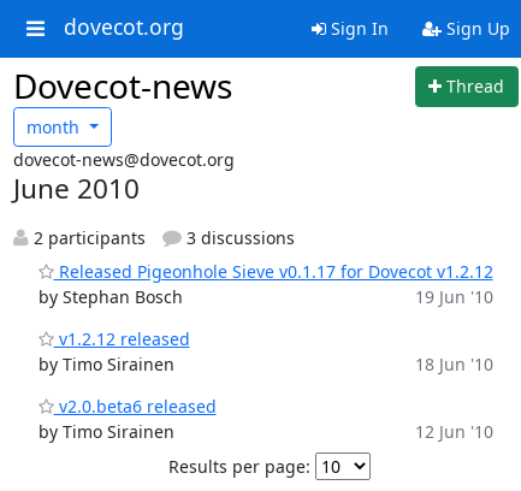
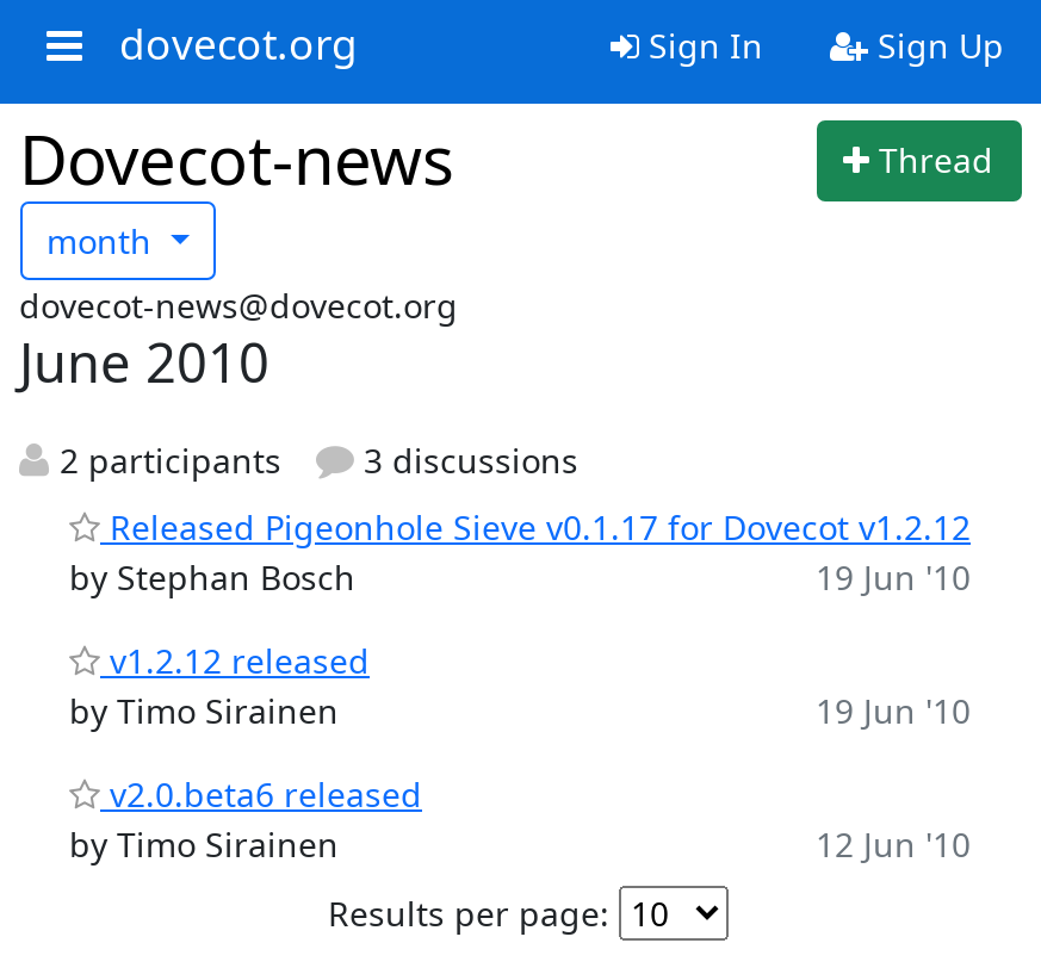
- 18 Jun '10
+ 19 Jun '10
